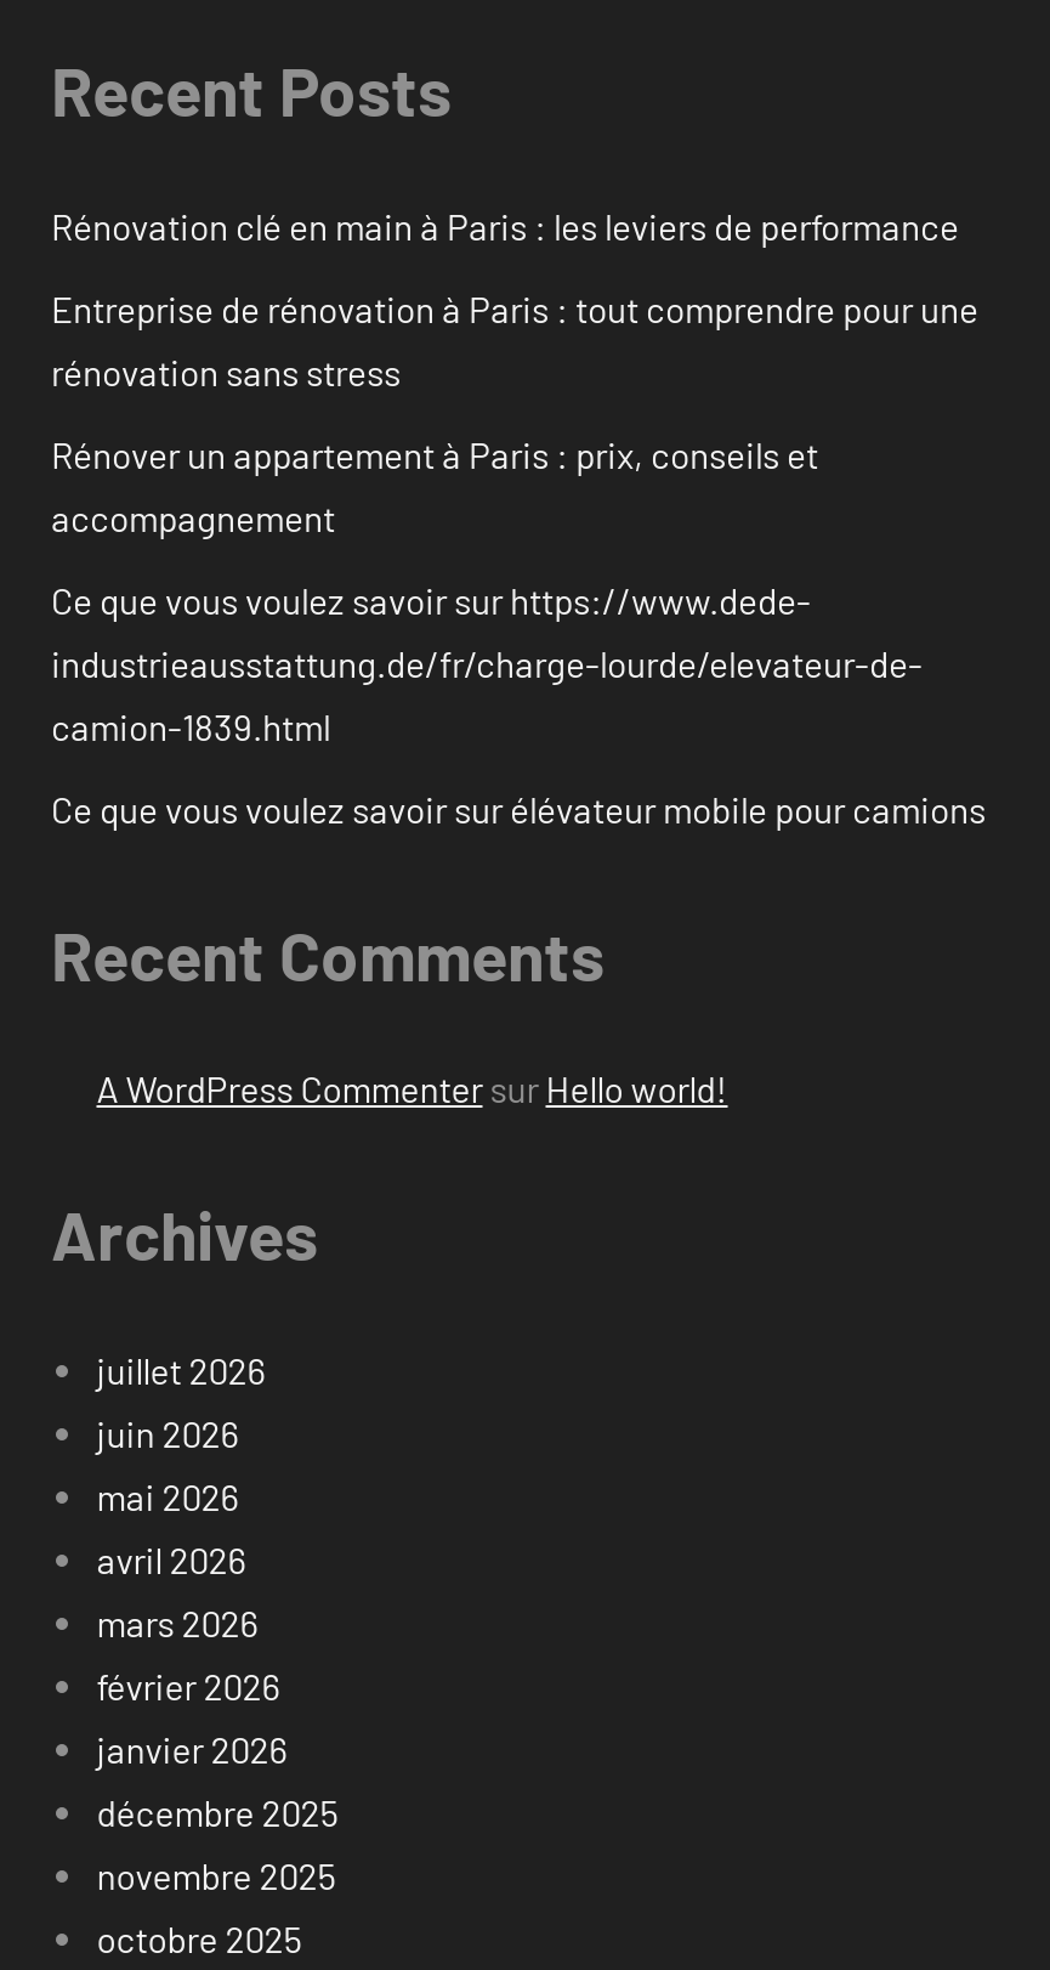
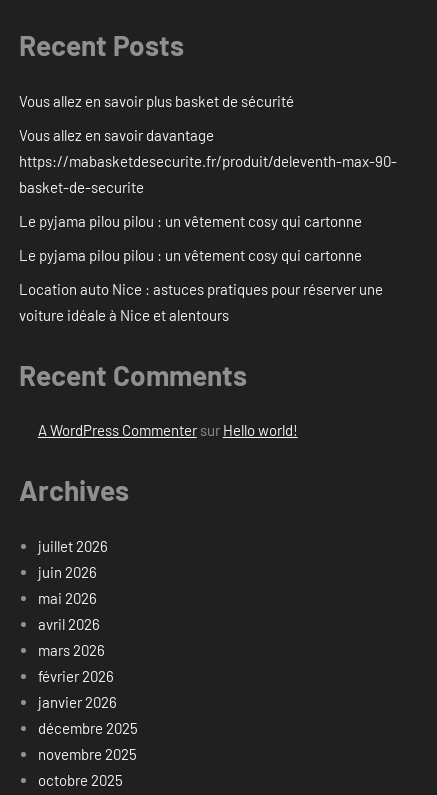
- Rénovation clé en main à Paris : les leviers de performance
+ Vous allez en savoir plus basket de sécurité

- Entreprise de rénovation à Paris : tout comprendre pour une
- rénovation sans stress
+ Vous allez en savoir davantage
+ https://mabasketdesecurite.fr/produit/deleventh-max-90-
+ basket-de-securite

- Rénover un appartement à Paris : prix, conseils et
- accompagnement
+ Le pyjama pilou pilou : un vêtement cosy qui cartonne

- Ce que vous voulez savoir sur https://www.dede-
- industrieausstattung.de/fr/charge-lourde/elevateur-de-
- camion-1839.html
+ Le pyjama pilou pilou : un vêtement cosy qui cartonne

- Ce que vous voulez savoir sur élévateur mobile pour camions
+ Location auto Nice : astuces pratiques pour réserver une
+ voiture idéale à Nice et alentours
